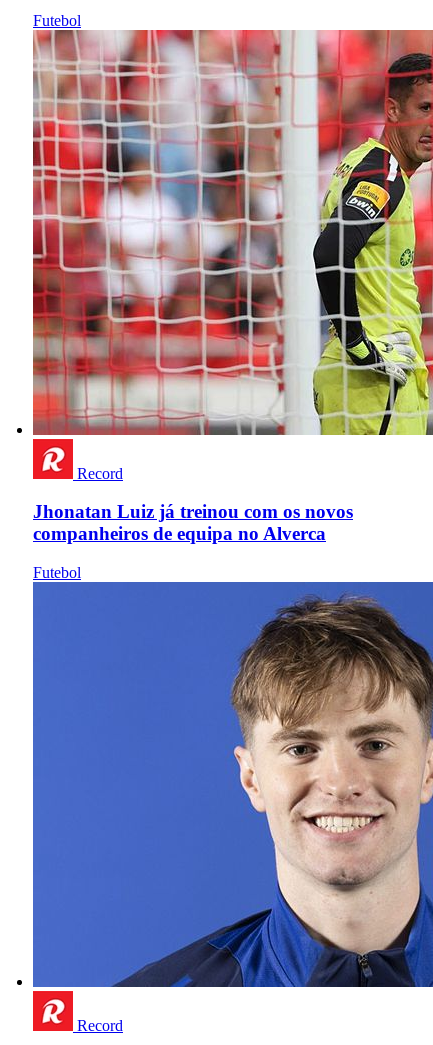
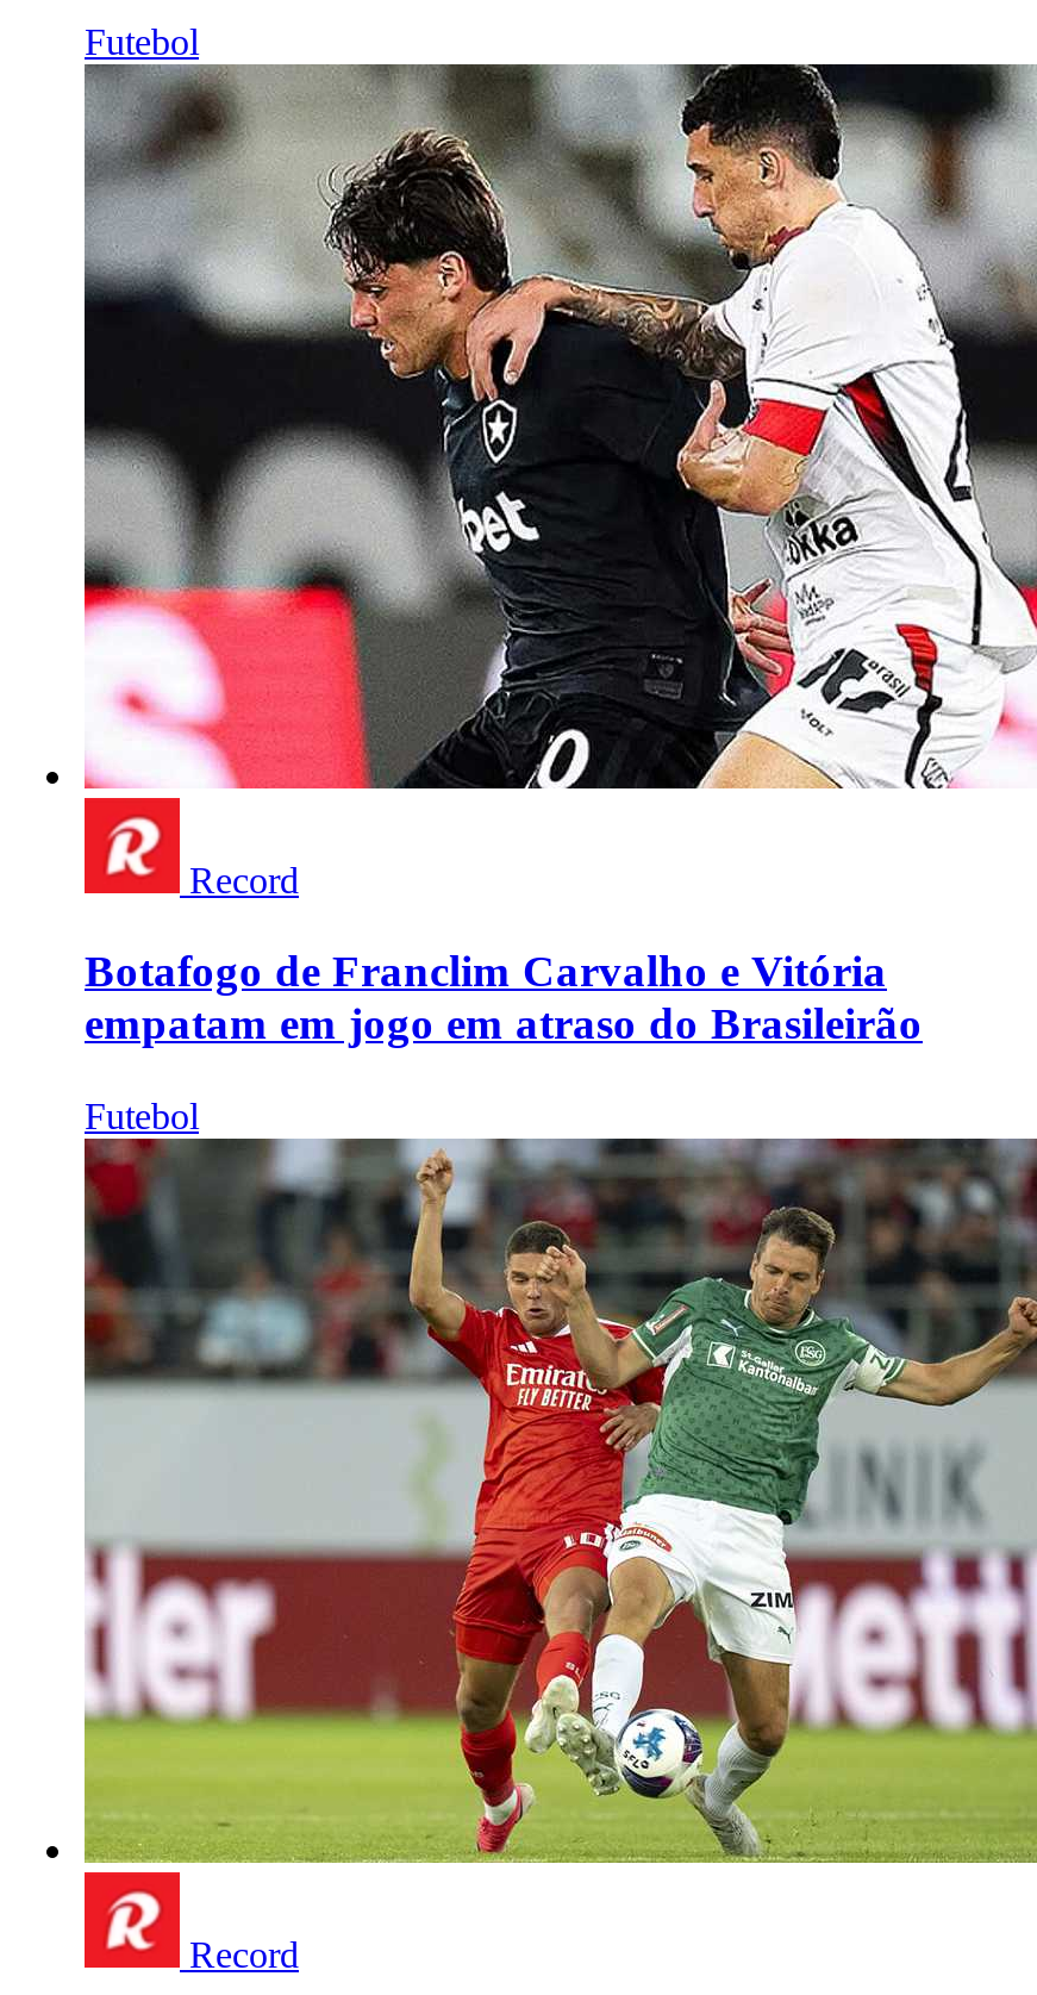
- [image]
+ [image]

- Jhonatan Luiz já treinou com os novos
- companheiros de equipa no Alverca
+ Botafogo de Franclim Carvalho e Vitória
+ empatam em jogo em atraso do Brasileirão

- [image]
+ [image]
